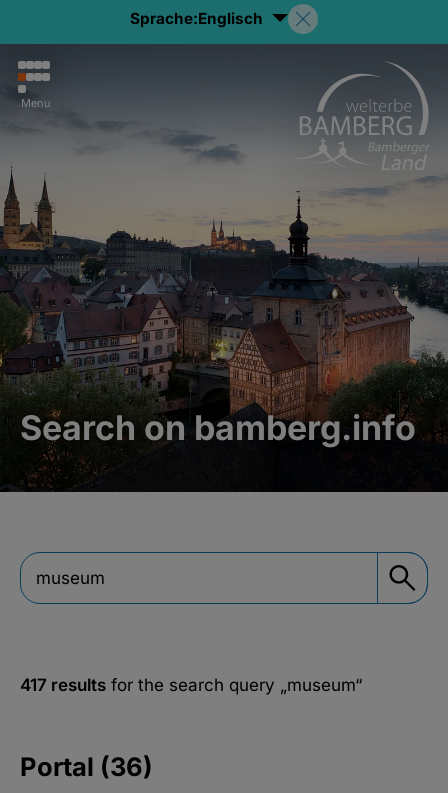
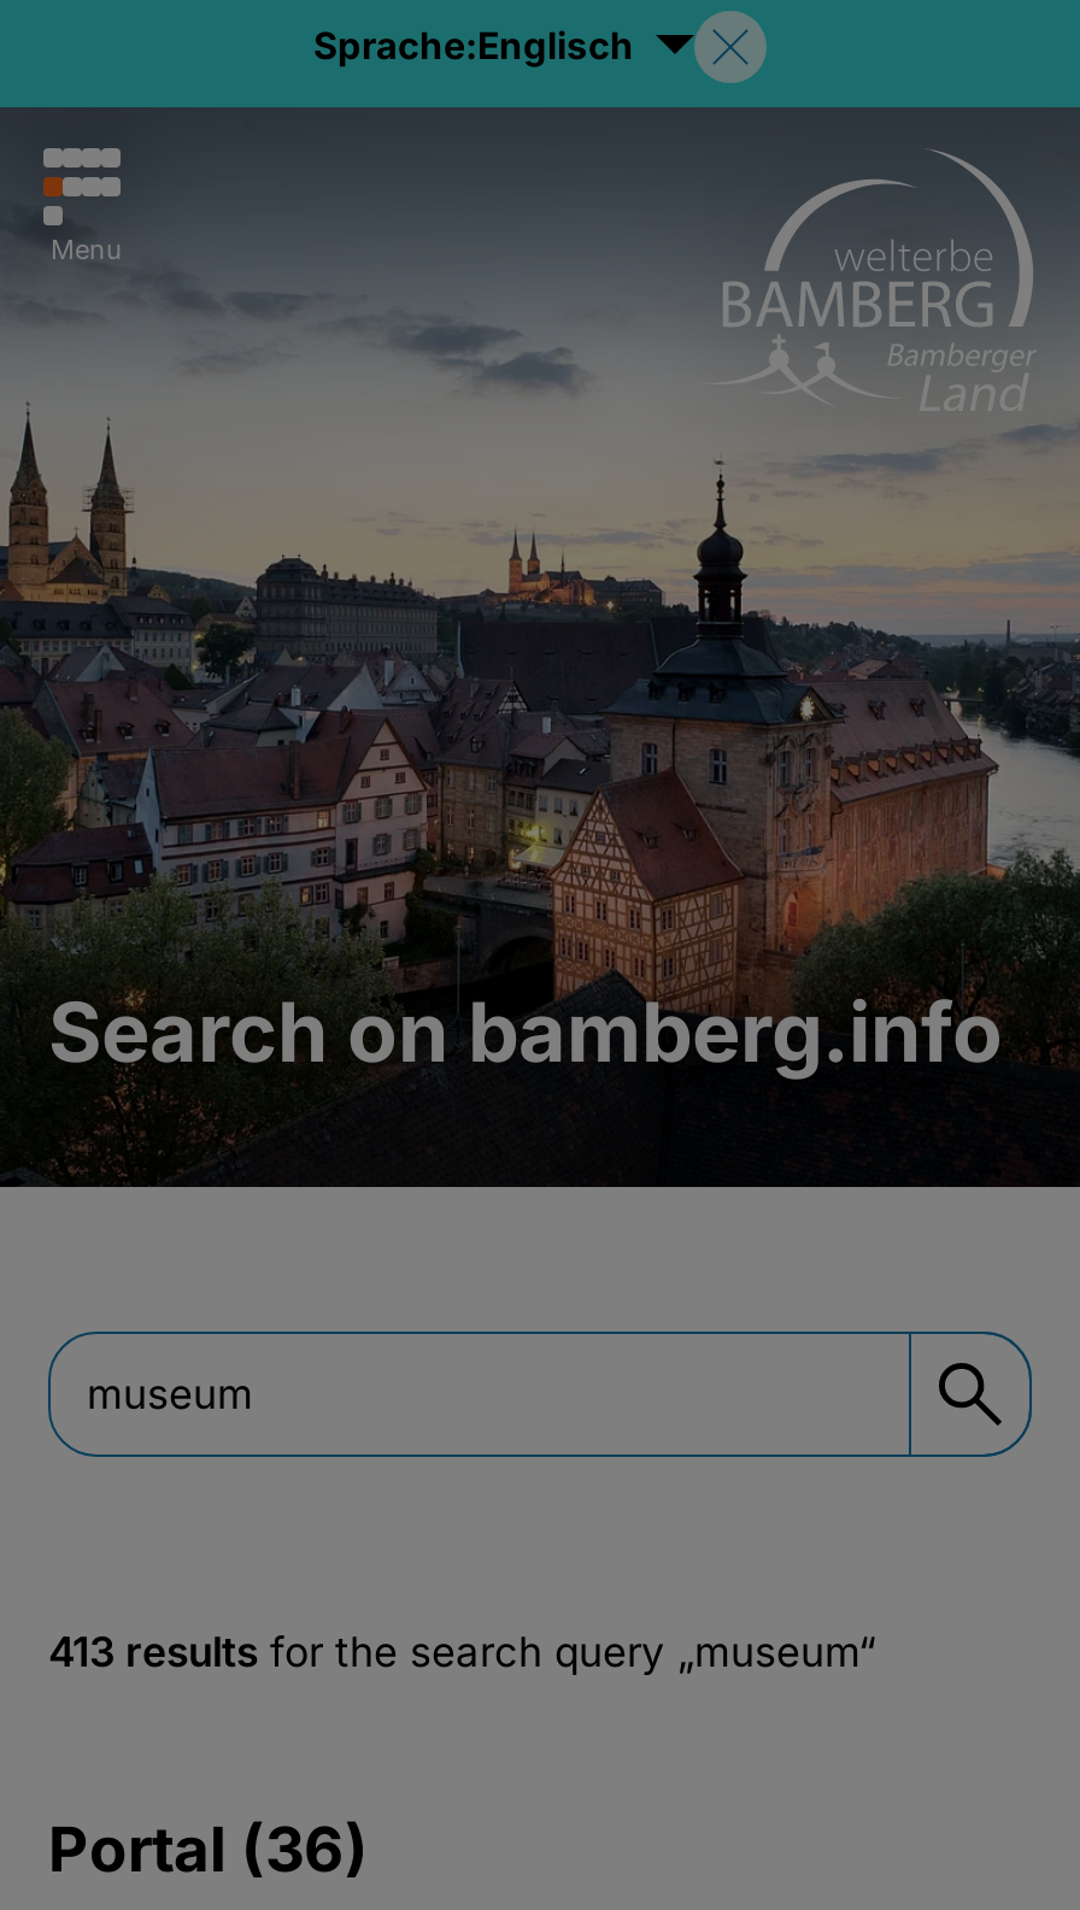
- 417 results for the search query „museum“
+ 413 results for the search query „museum“
